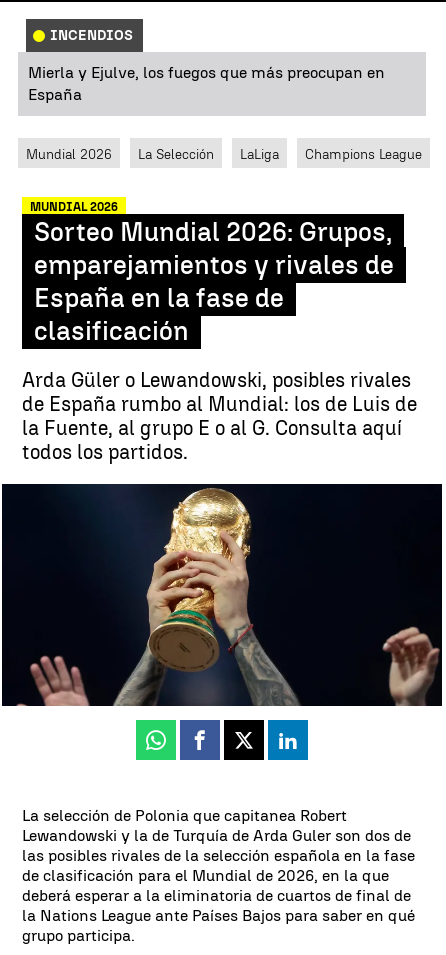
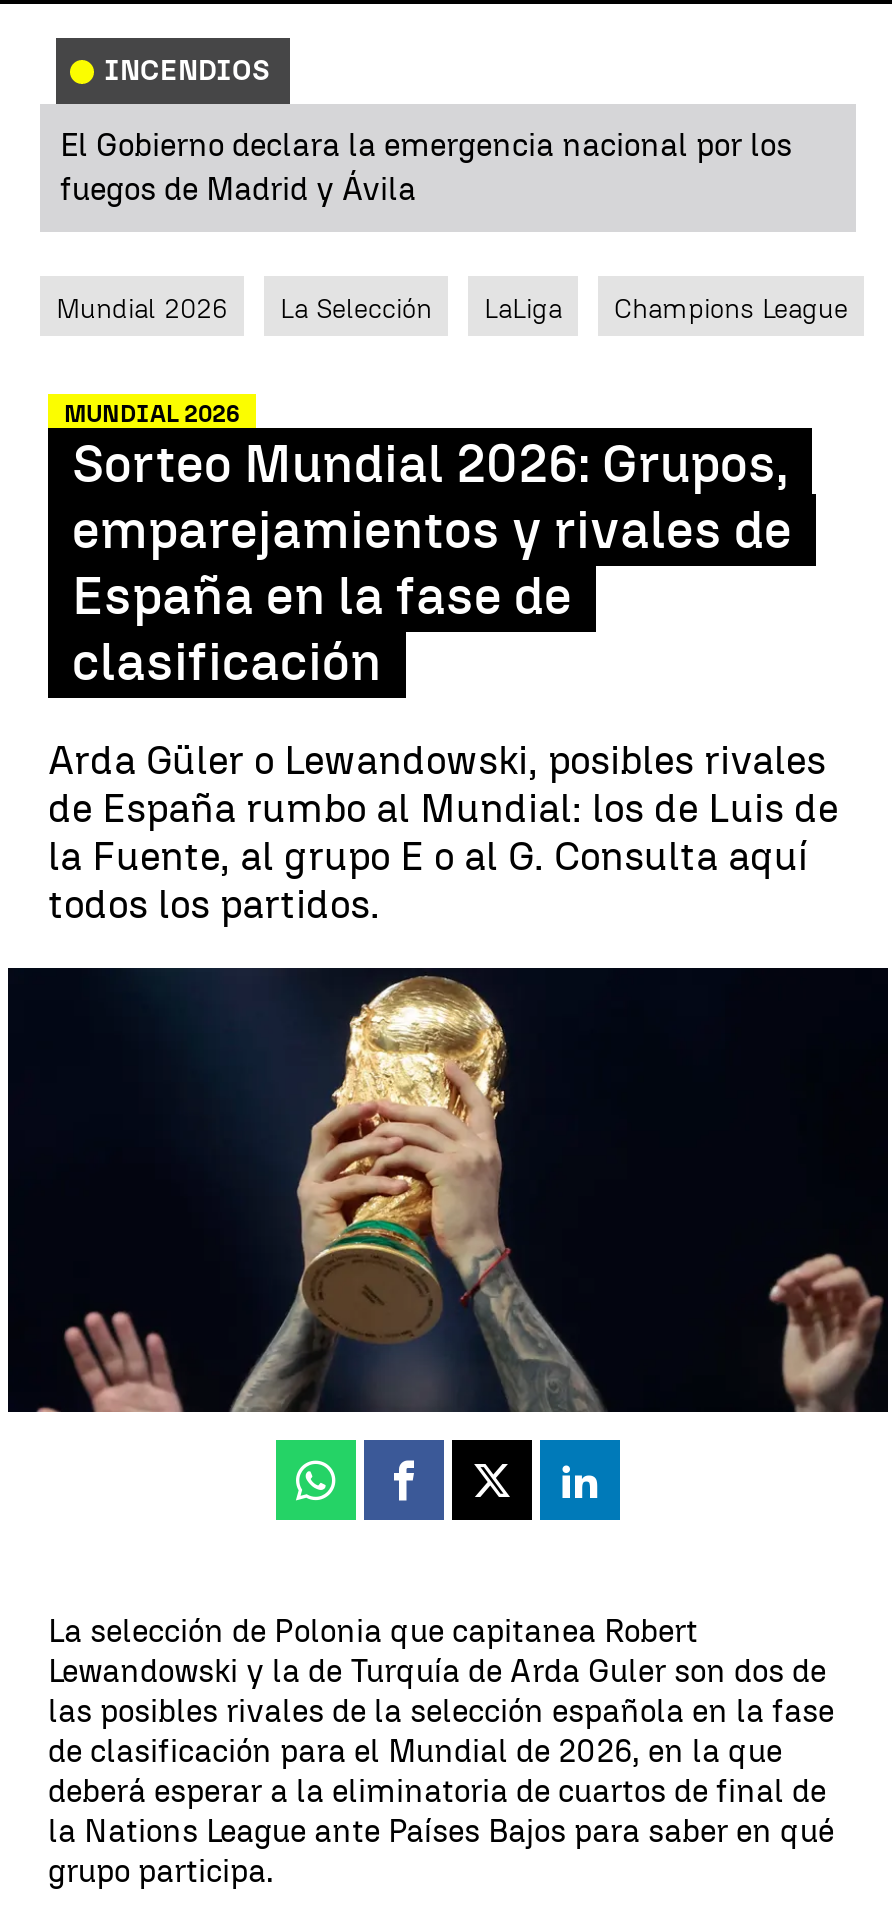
- Mierla y Ejulve, los fuegos que más preocupan en
- España
+ El Gobierno declara la emergencia nacional por los
+ fuegos de Madrid y Ávila
